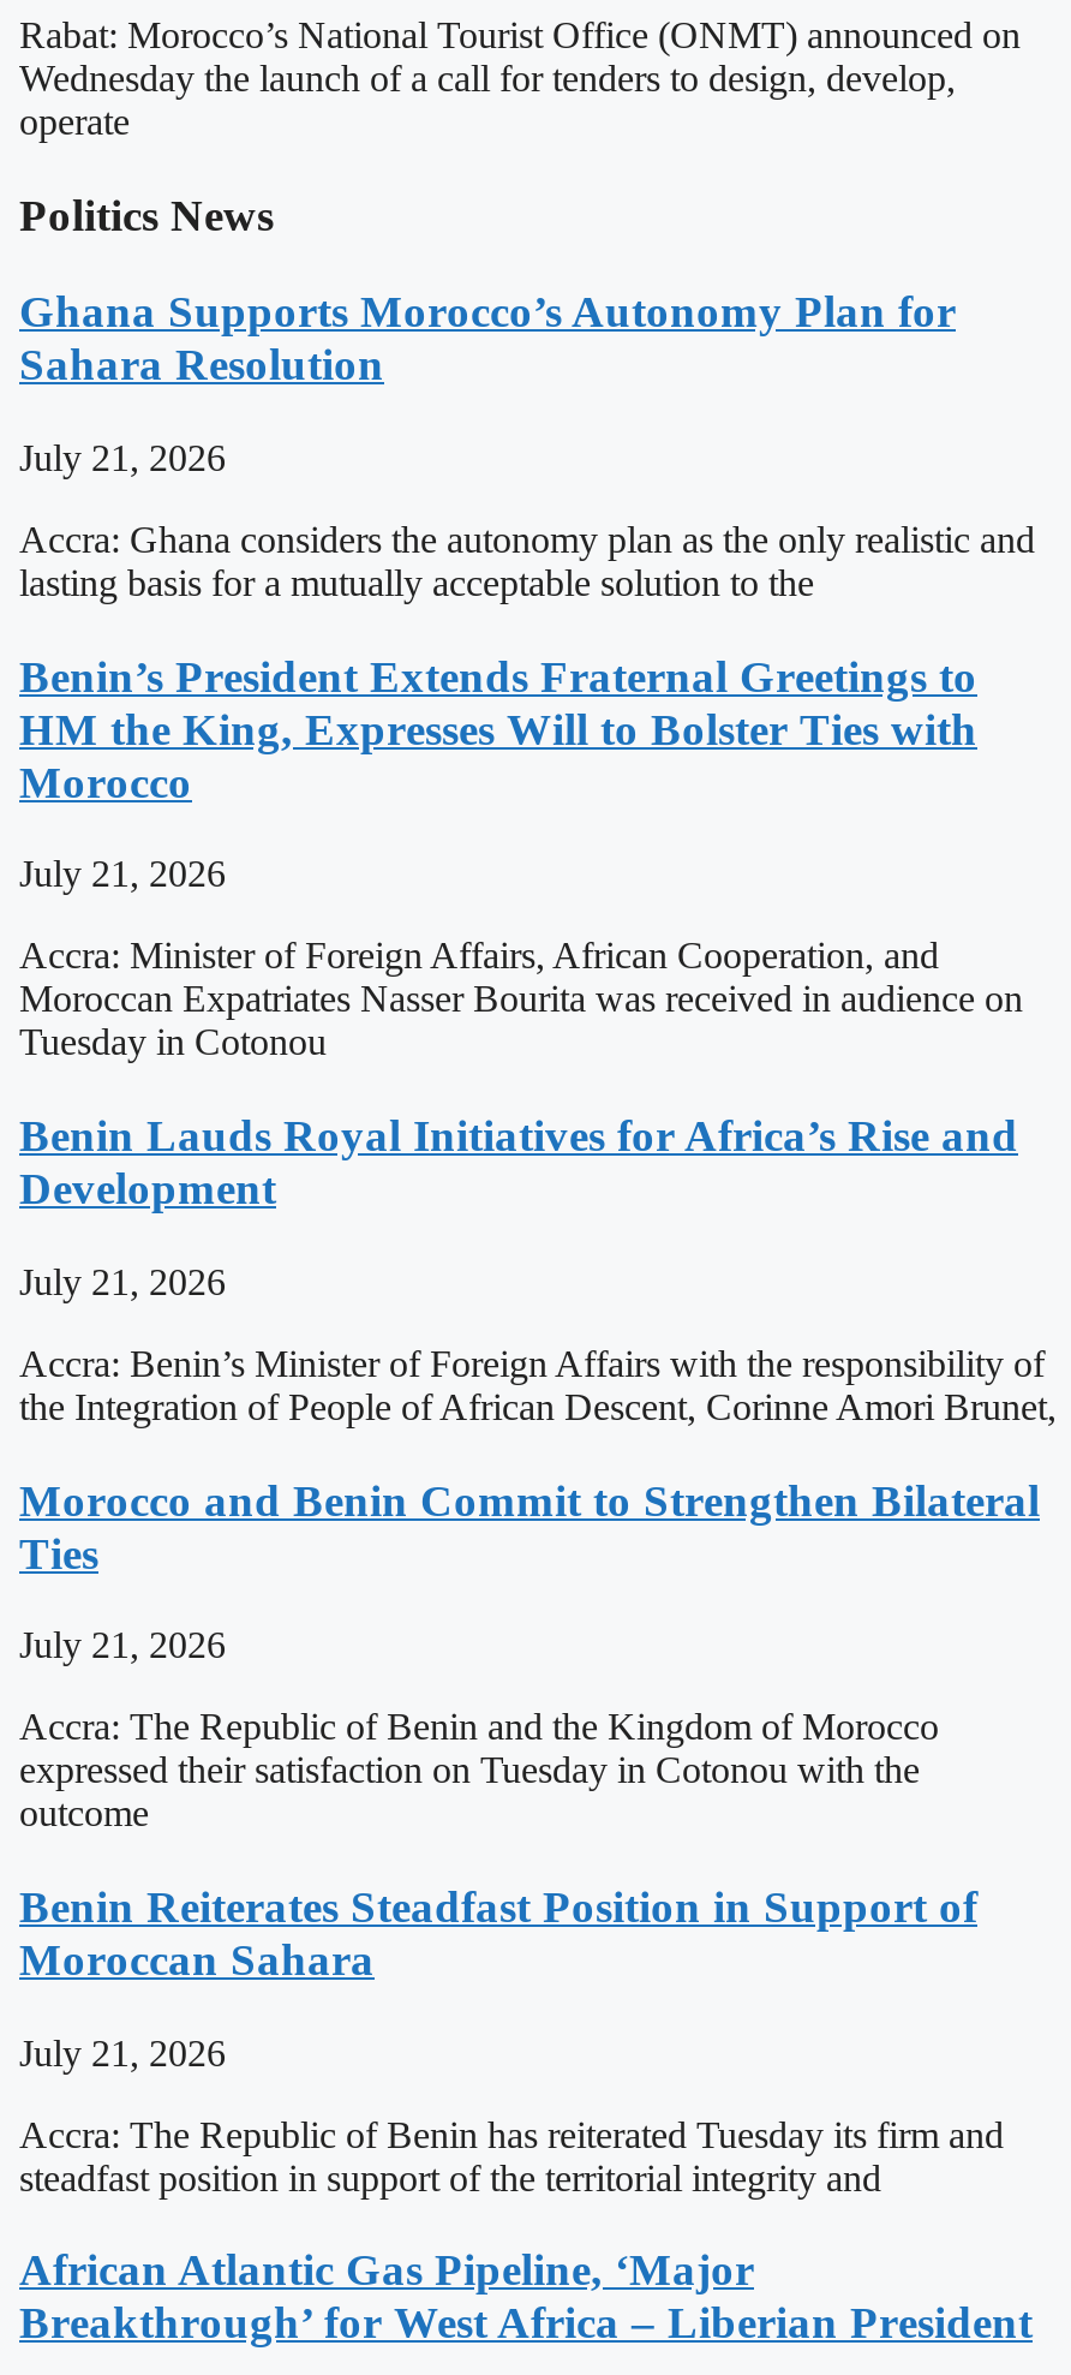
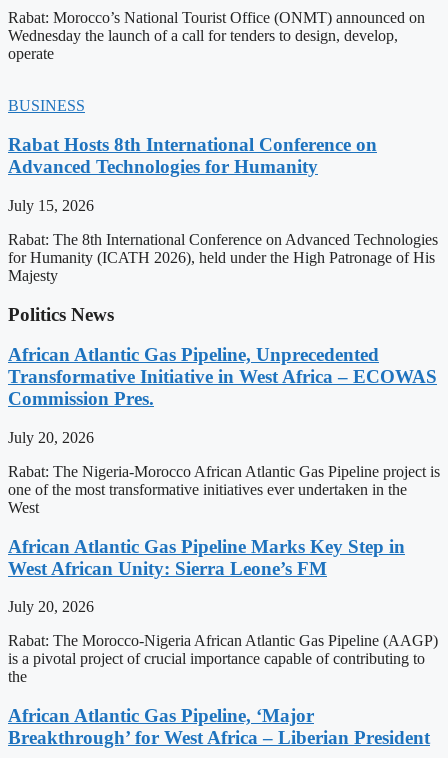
+ BUSINESS
+ Rabat Hosts 8th International Conference on
+ Advanced Technologies for Humanity
+ July 15, 2026
+ Rabat: The 8th International Conference on Advanced Technologies
+ for Humanity (ICATH 2026), held under the High Patronage of His
+ Majesty

moved down: Politics News

- Ghana Supports Morocco’s Autonomy Plan for
- Sahara Resolution
- July 21, 2026
- Accra: Ghana considers the autonomy plan as the only realistic and
- lasting basis for a mutually acceptable solution to the
- Benin’s President Extends Fraternal Greetings to
- HM the King, Expresses Will to Bolster Ties with
- Morocco
- July 21, 2026
- Accra: Minister of Foreign Affairs, African Cooperation, and
- Moroccan Expatriates Nasser Bourita was received in audience on
- Tuesday in Cotonou
- Benin Lauds Royal Initiatives for Africa’s Rise and
- Development
- July 21, 2026
- Accra: Benin’s Minister of Foreign Affairs with the responsibility of
- the Integration of People of African Descent, Corinne Amori Brunet,
- Morocco and Benin Commit to Strengthen Bilateral
- Ties
- July 21, 2026
- Accra: The Republic of Benin and the Kingdom of Morocco
- expressed their satisfaction on Tuesday in Cotonou with the
- outcome
- Benin Reiterates Steadfast Position in Support of
- Moroccan Sahara
- July 21, 2026
- Accra: The Republic of Benin has reiterated Tuesday its firm and
- steadfast position in support of the territorial integrity and
+ African Atlantic Gas Pipeline, Unprecedented
+ Transformative Initiative in West Africa – ECOWAS
+ Commission Pres.
+ July 20, 2026
+ Rabat: The Nigeria-Morocco African Atlantic Gas Pipeline project is
+ one of the most transformative initiatives ever undertaken in the
+ West
+ African Atlantic Gas Pipeline Marks Key Step in
+ West African Unity: Sierra Leone’s FM
+ July 20, 2026
+ Rabat: The Morocco-Nigeria African Atlantic Gas Pipeline (AAGP)
+ is a pivotal project of crucial importance capable of contributing to
+ the
